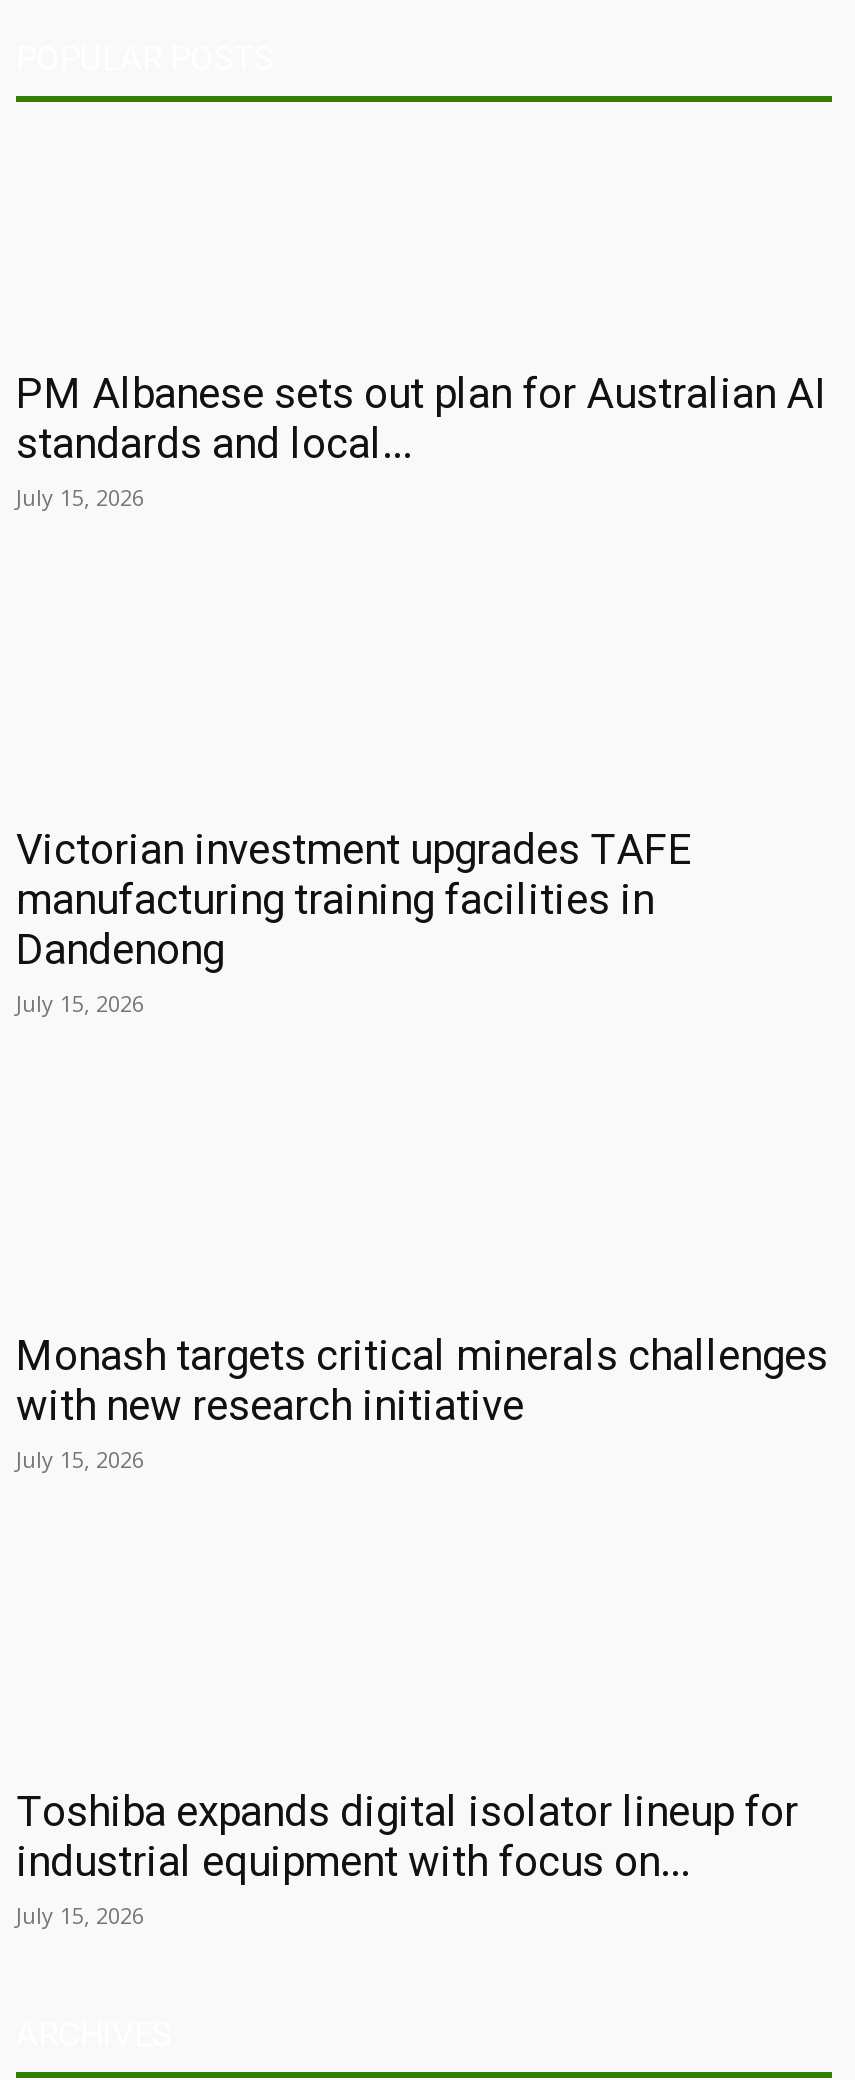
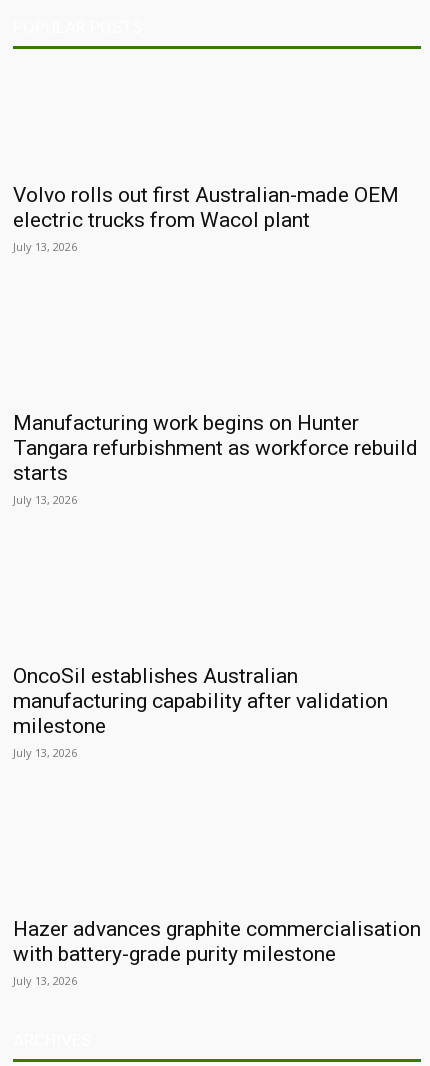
- PM Albanese sets out plan for Australian AI
- standards and local...
- July 15, 2026
+ Volvo rolls out first Australian-made OEM
+ electric trucks from Wacol plant
+ July 13, 2026

- Victorian investment upgrades TAFE
- manufacturing training facilities in
- Dandenong
- July 15, 2026
+ Manufacturing work begins on Hunter
+ Tangara refurbishment as workforce rebuild
+ starts
+ July 13, 2026

- Monash targets critical minerals challenges
- with new research initiative
- July 15, 2026
+ OncoSil establishes Australian
+ manufacturing capability after validation
+ milestone
+ July 13, 2026

- Toshiba expands digital isolator lineup for
- industrial equipment with focus on...
- July 15, 2026
+ Hazer advances graphite commercialisation
+ with battery-grade purity milestone
+ July 13, 2026
